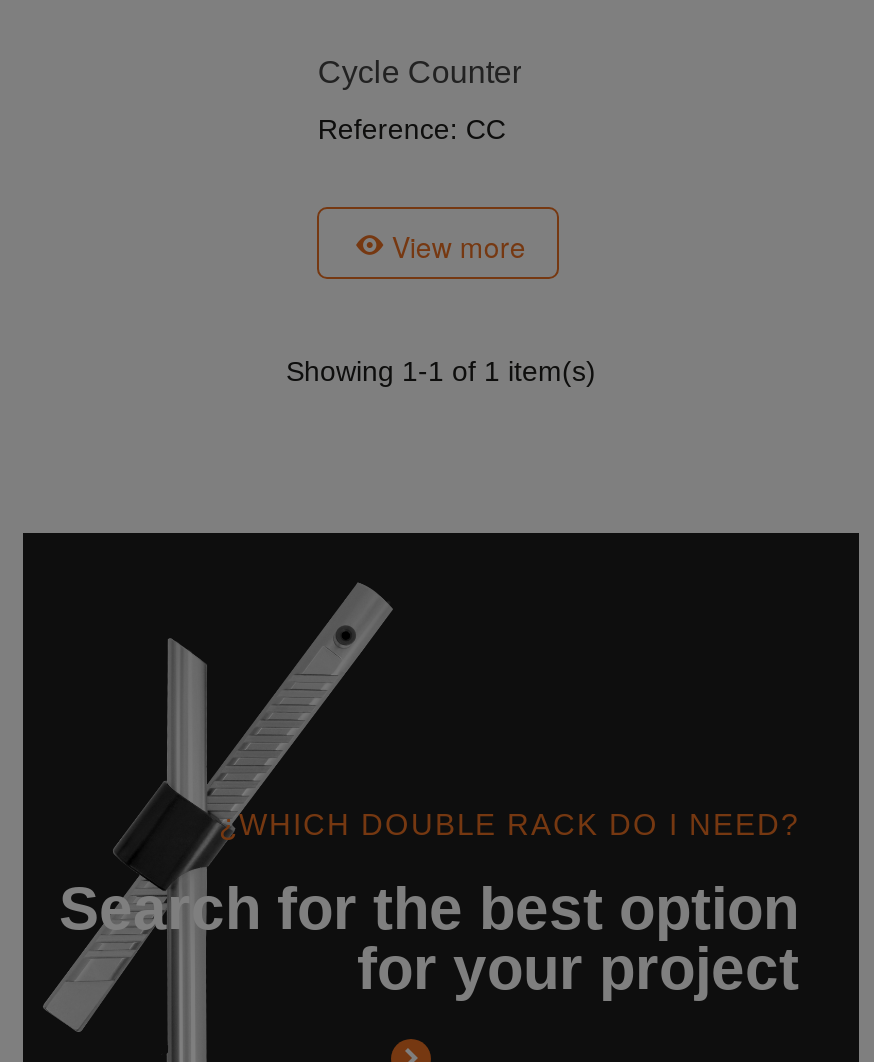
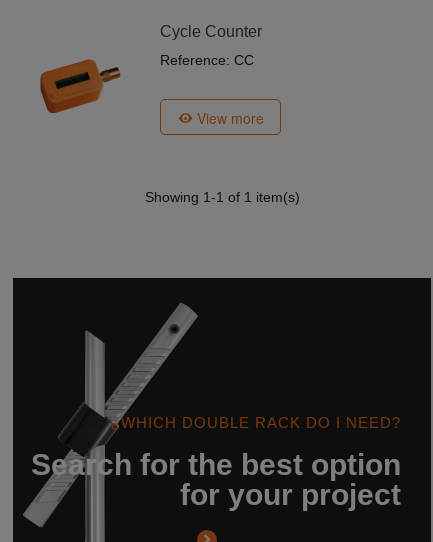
+ [image]
